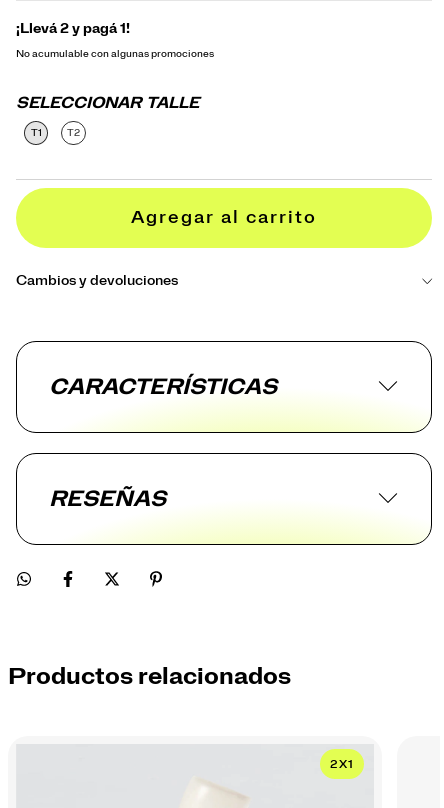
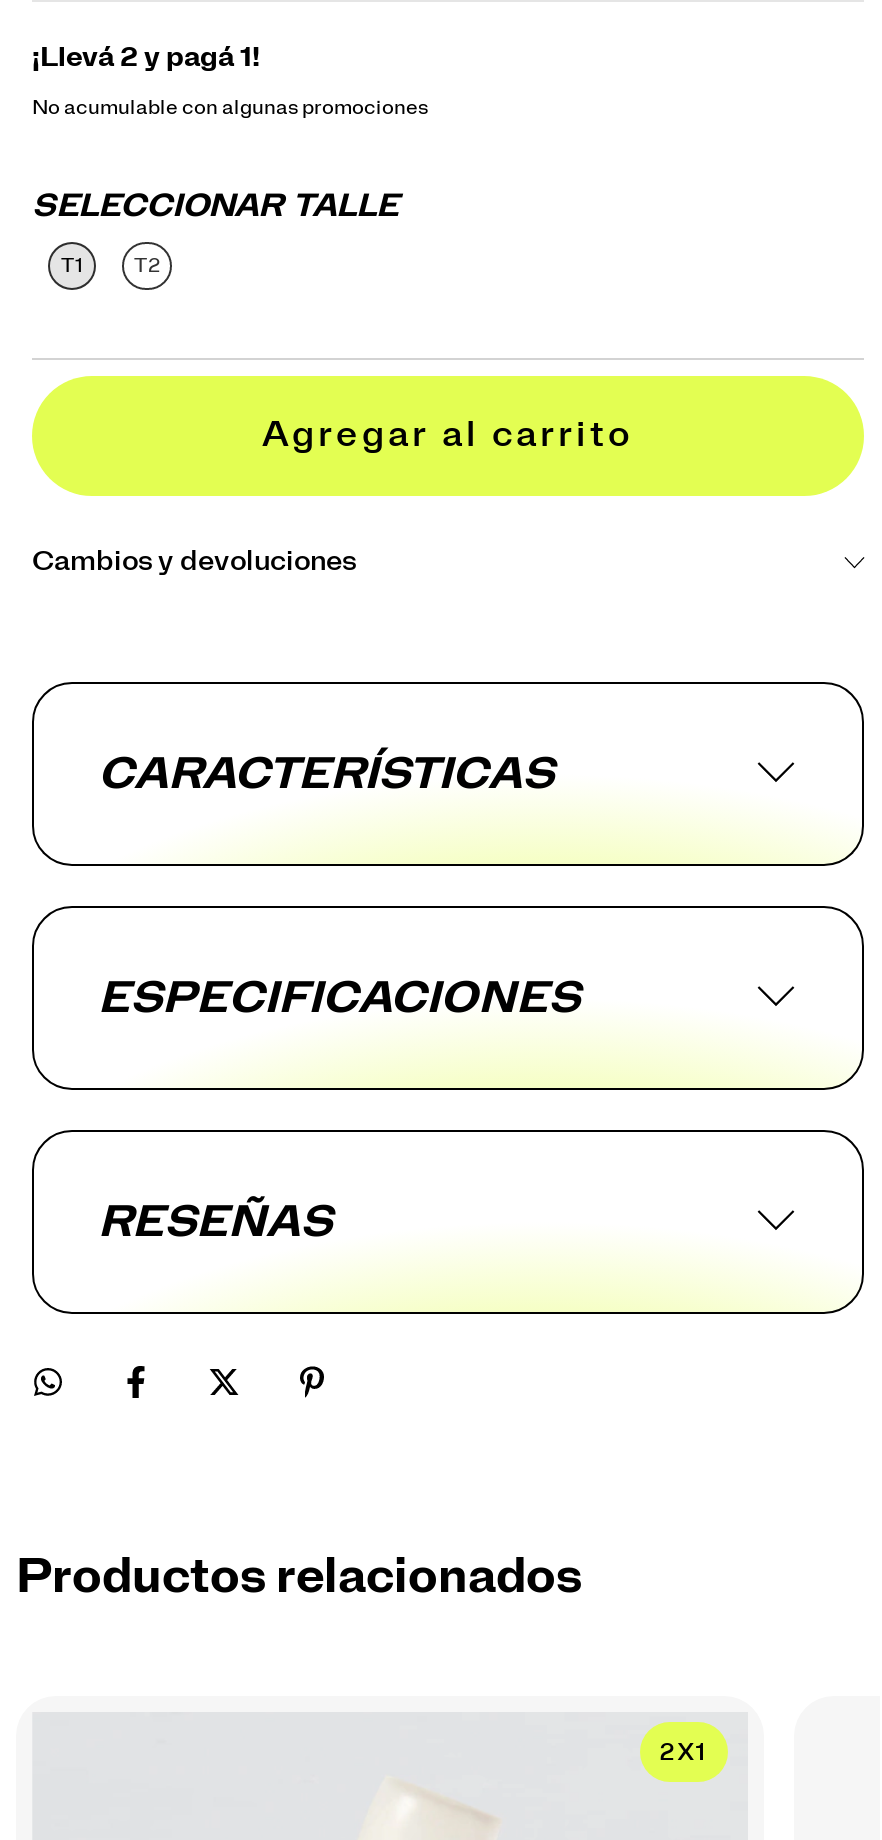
+ ESPECIFICACIONES
